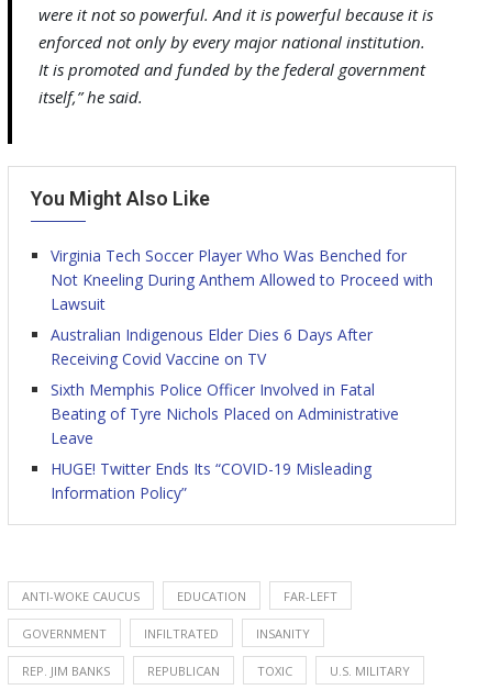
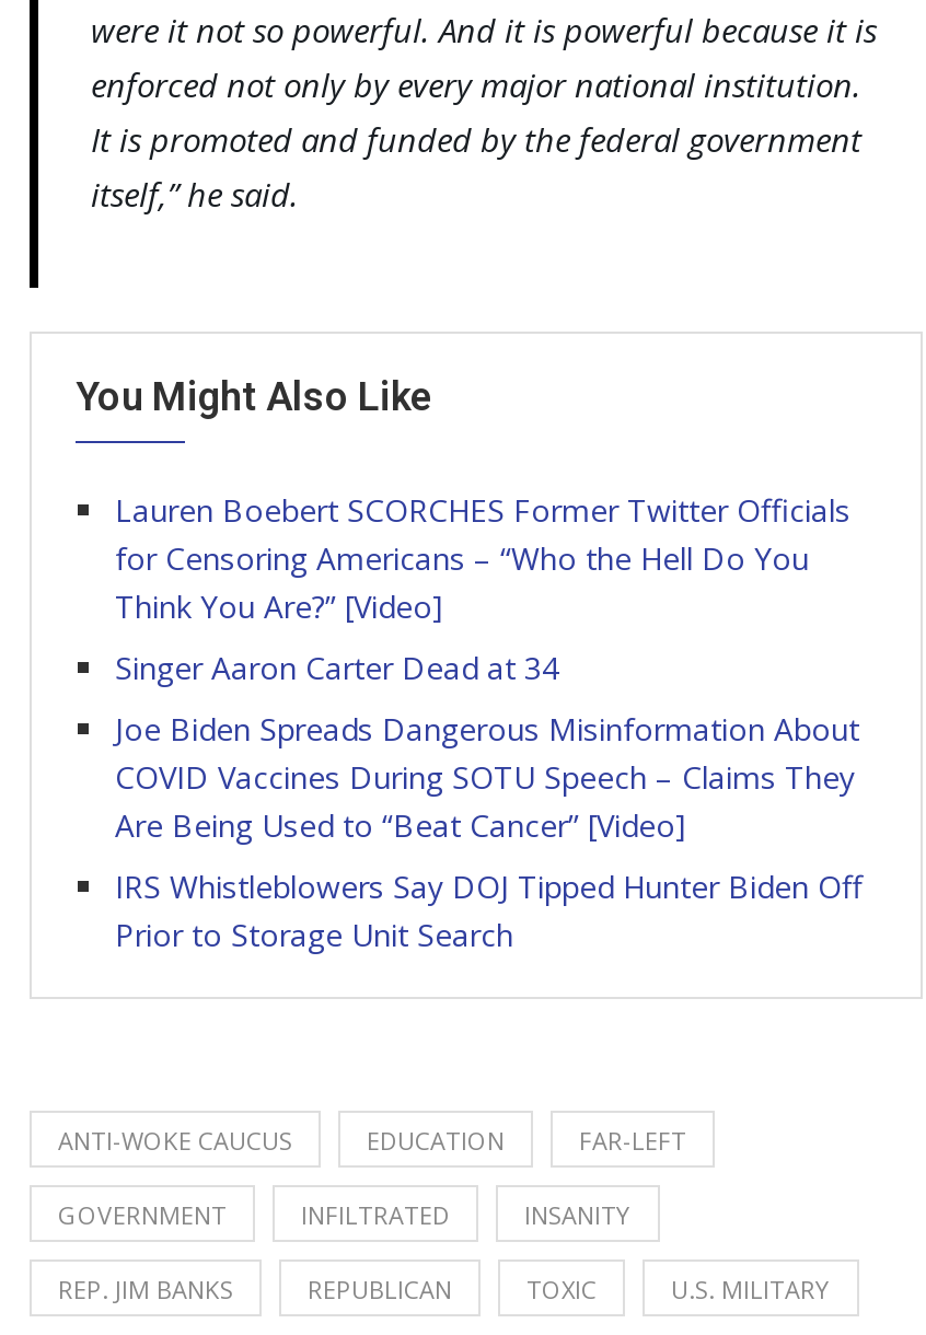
- Virginia Tech Soccer Player Who Was Benched for
- Not Kneeling During Anthem Allowed to Proceed with
- Lawsuit
+ Lauren Boebert SCORCHES Former Twitter Officials
+ for Censoring Americans – “Who the Hell Do You
+ Think You Are?” [Video]

- Australian Indigenous Elder Dies 6 Days After
- Receiving Covid Vaccine on TV
+ Singer Aaron Carter Dead at 34

- Sixth Memphis Police Officer Involved in Fatal
- Beating of Tyre Nichols Placed on Administrative
- Leave
+ Joe Biden Spreads Dangerous Misinformation About
+ COVID Vaccines During SOTU Speech – Claims They
+ Are Being Used to “Beat Cancer” [Video]

- HUGE! Twitter Ends Its “COVID-19 Misleading
- Information Policy”
+ IRS Whistleblowers Say DOJ Tipped Hunter Biden Off
+ Prior to Storage Unit Search
